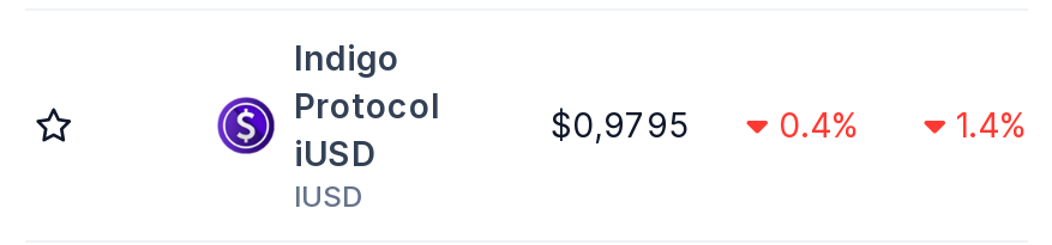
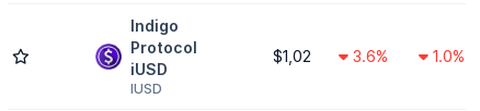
- $0,9795
+ $1,02

- 0.4%
+ 3.6%

- 1.4%
+ 1.0%
